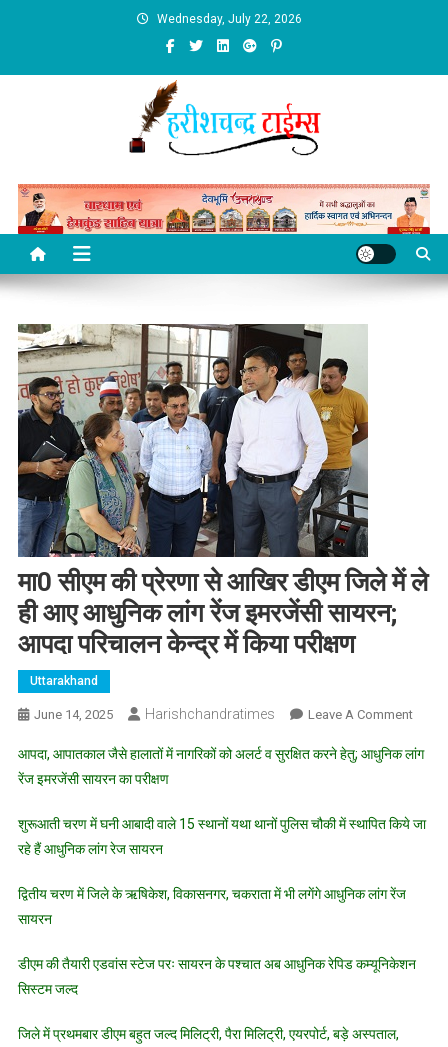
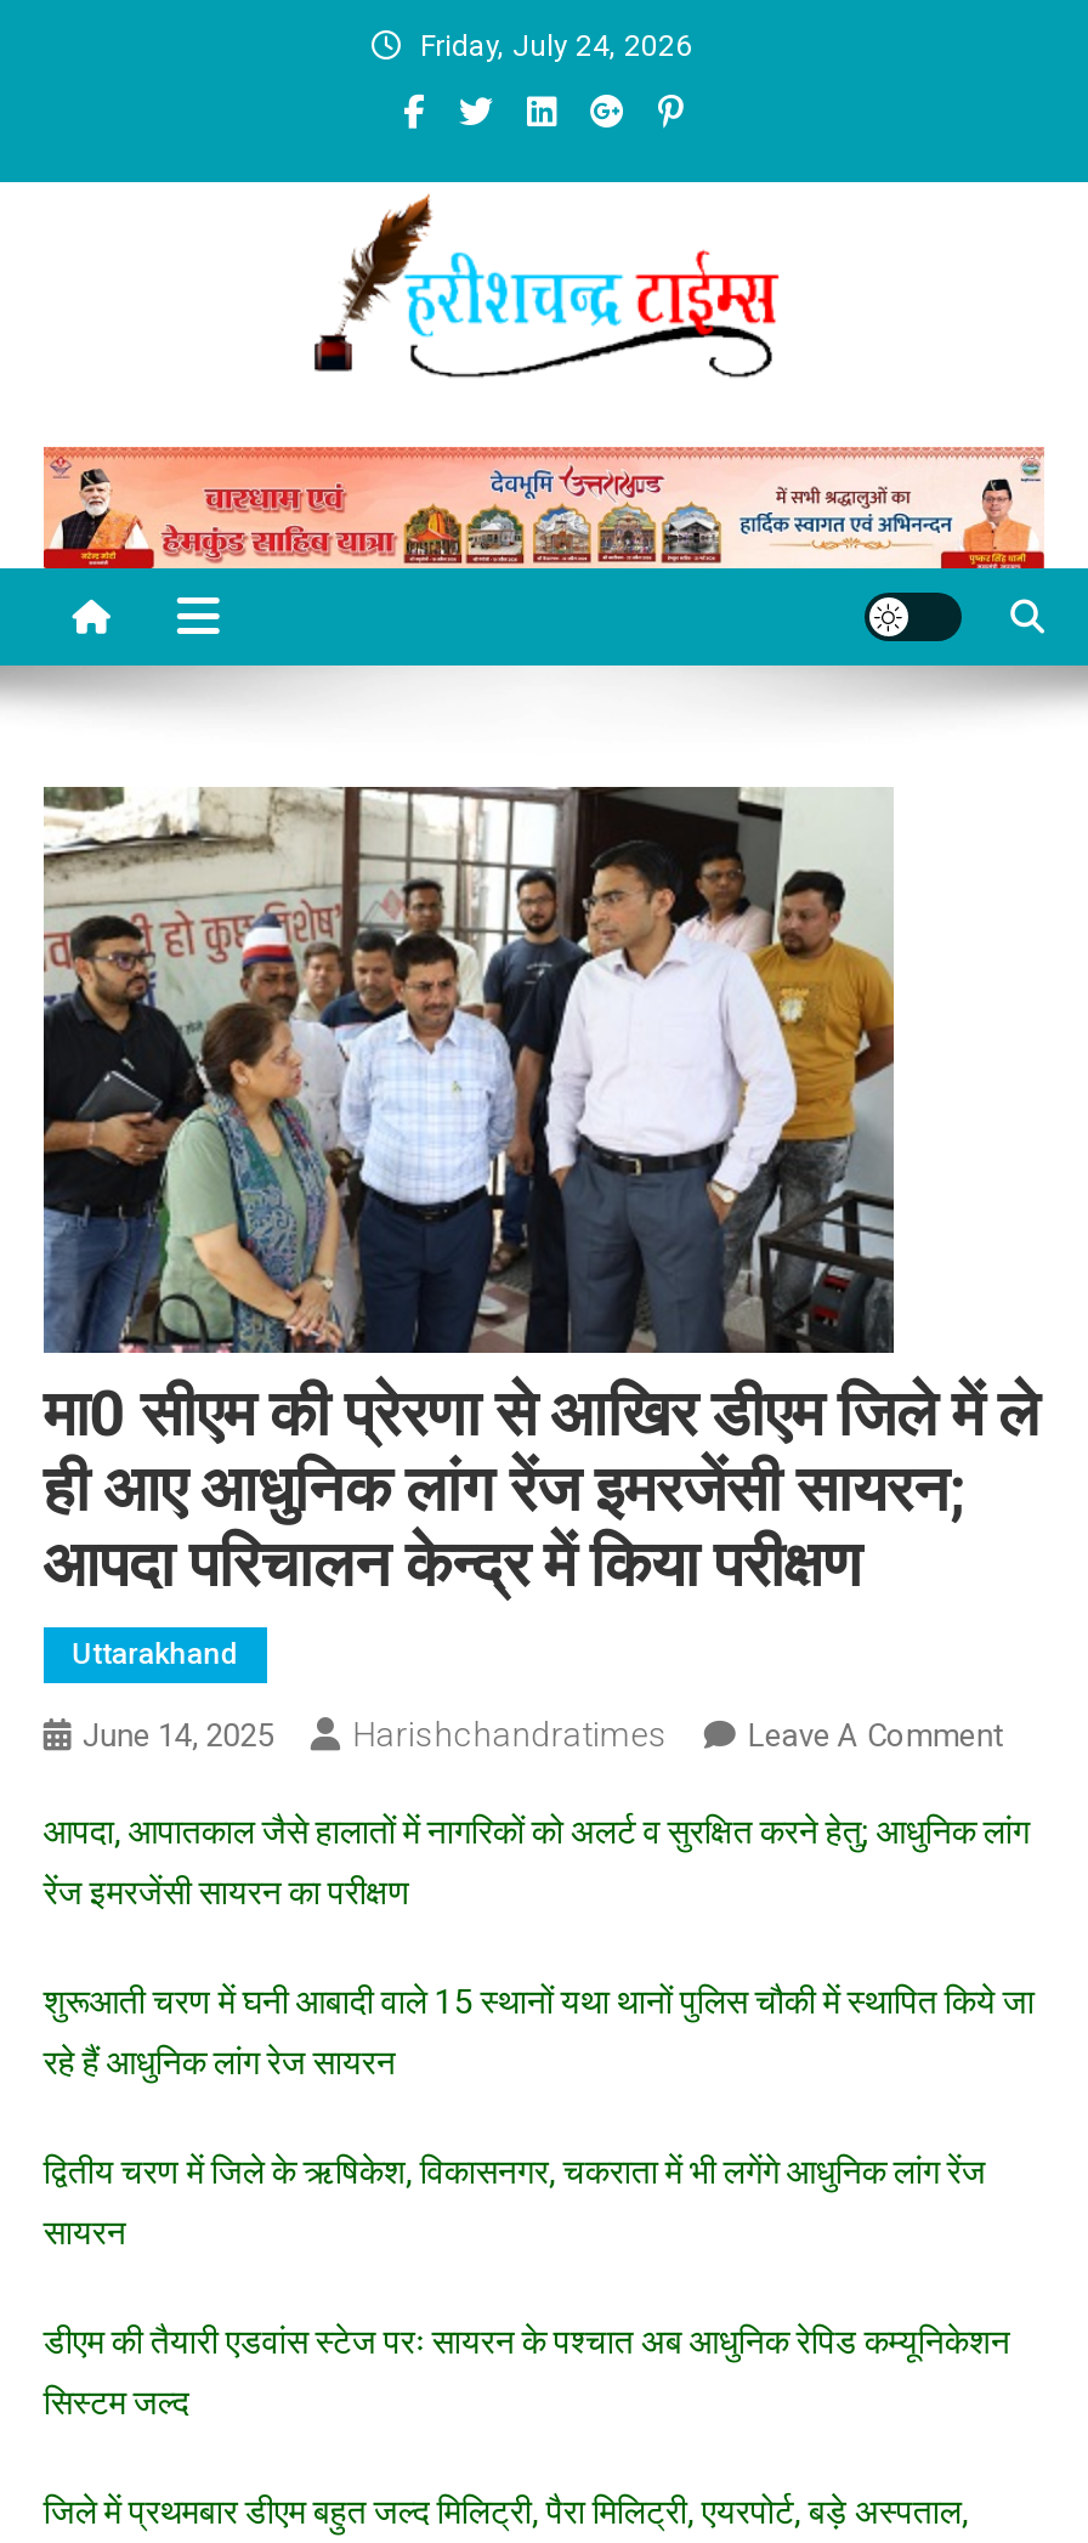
- Wednesday, July 22, 2026
+ Friday, July 24, 2026
